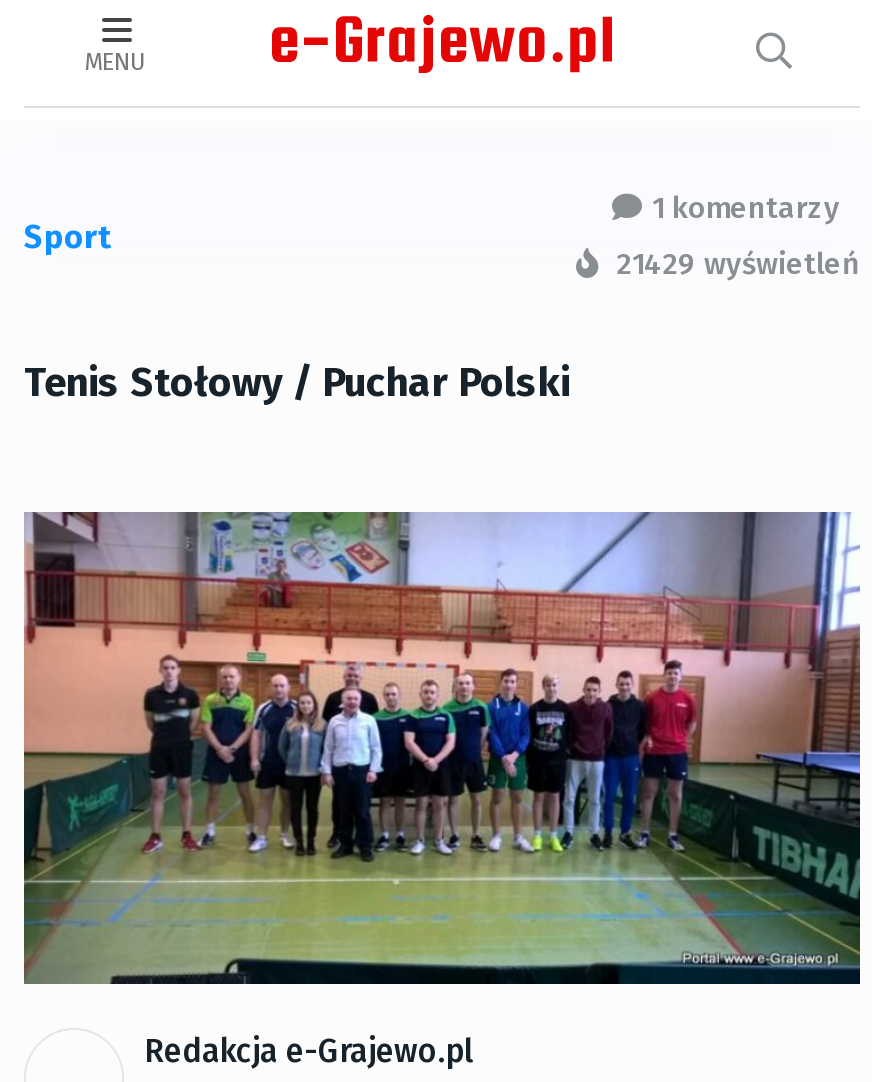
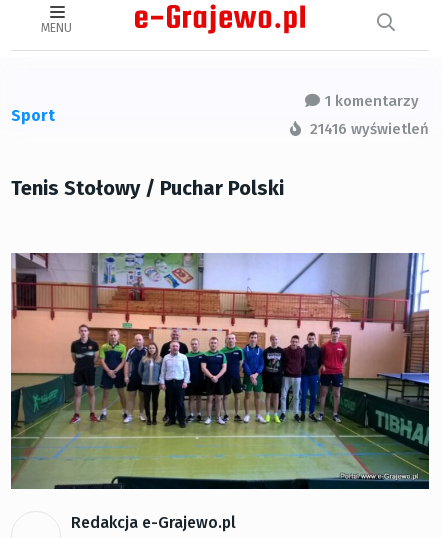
- 21429 wyświetleń
+ 21416 wyświetleń
